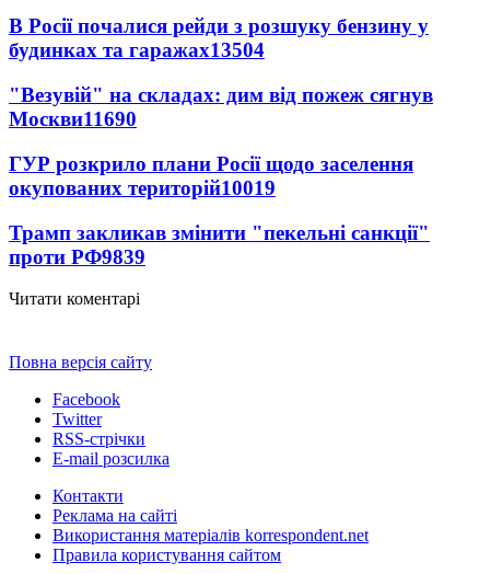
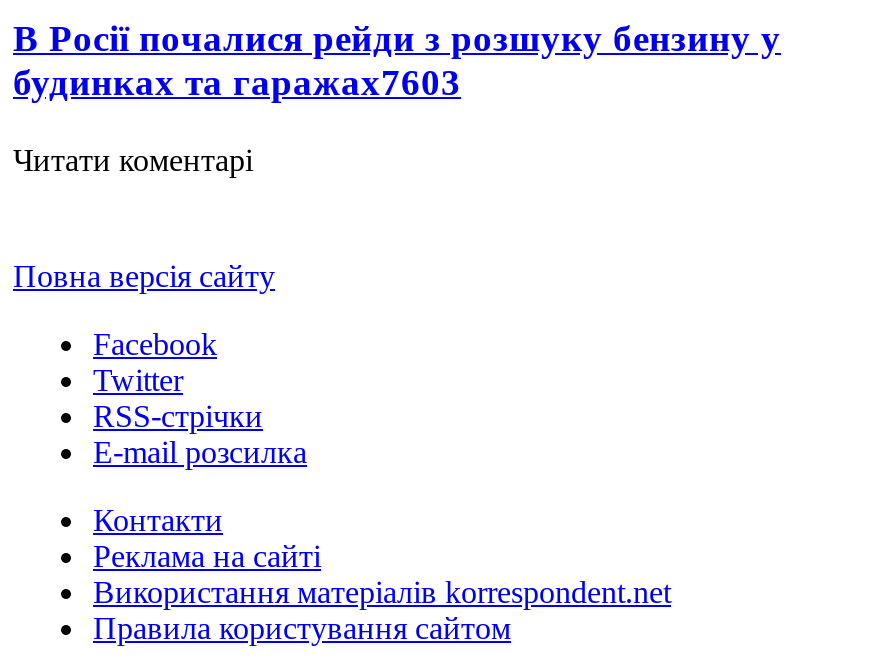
- будинках та гаражах13504
- "Везувій" на складах: дим від пожеж сягнув
- Москви11690
- ГУР розкрило плани Росії щодо заселення
- окупованих територій10019
- Трамп закликав змінити "пекельні санкції"
- проти РФ9839
+ будинках та гаражах7603
